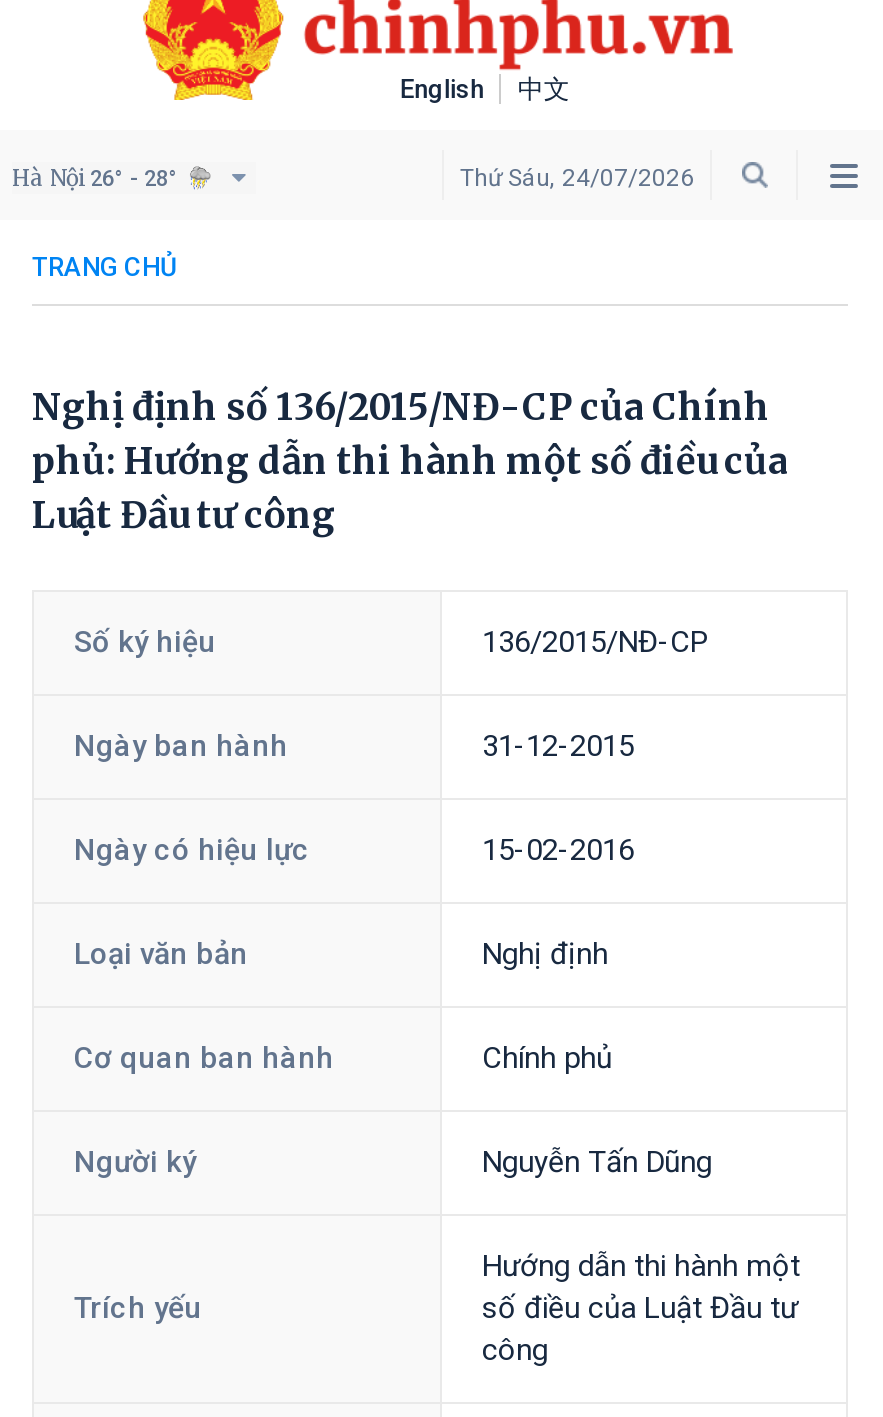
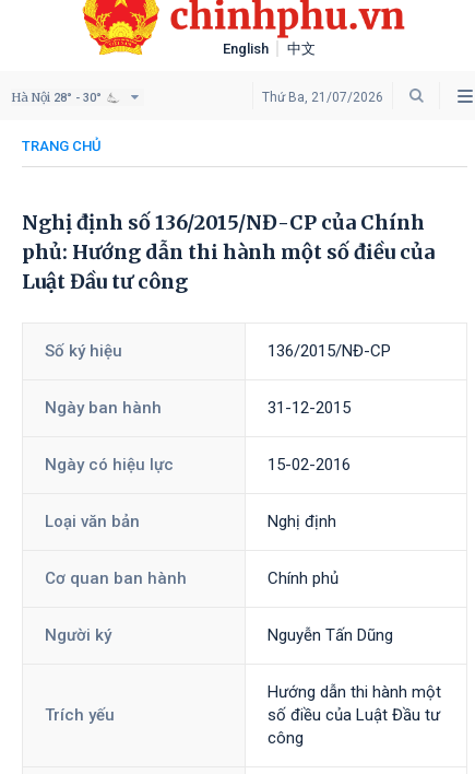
- Hà Nội 26° - 28°
+ Hà Nội 28° - 30°

- Thứ Sáu, 24/07/2026
+ Thứ Ba, 21/07/2026
